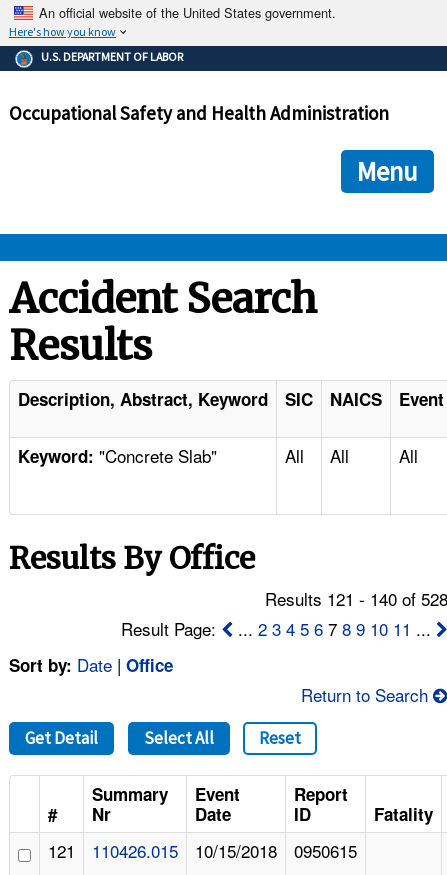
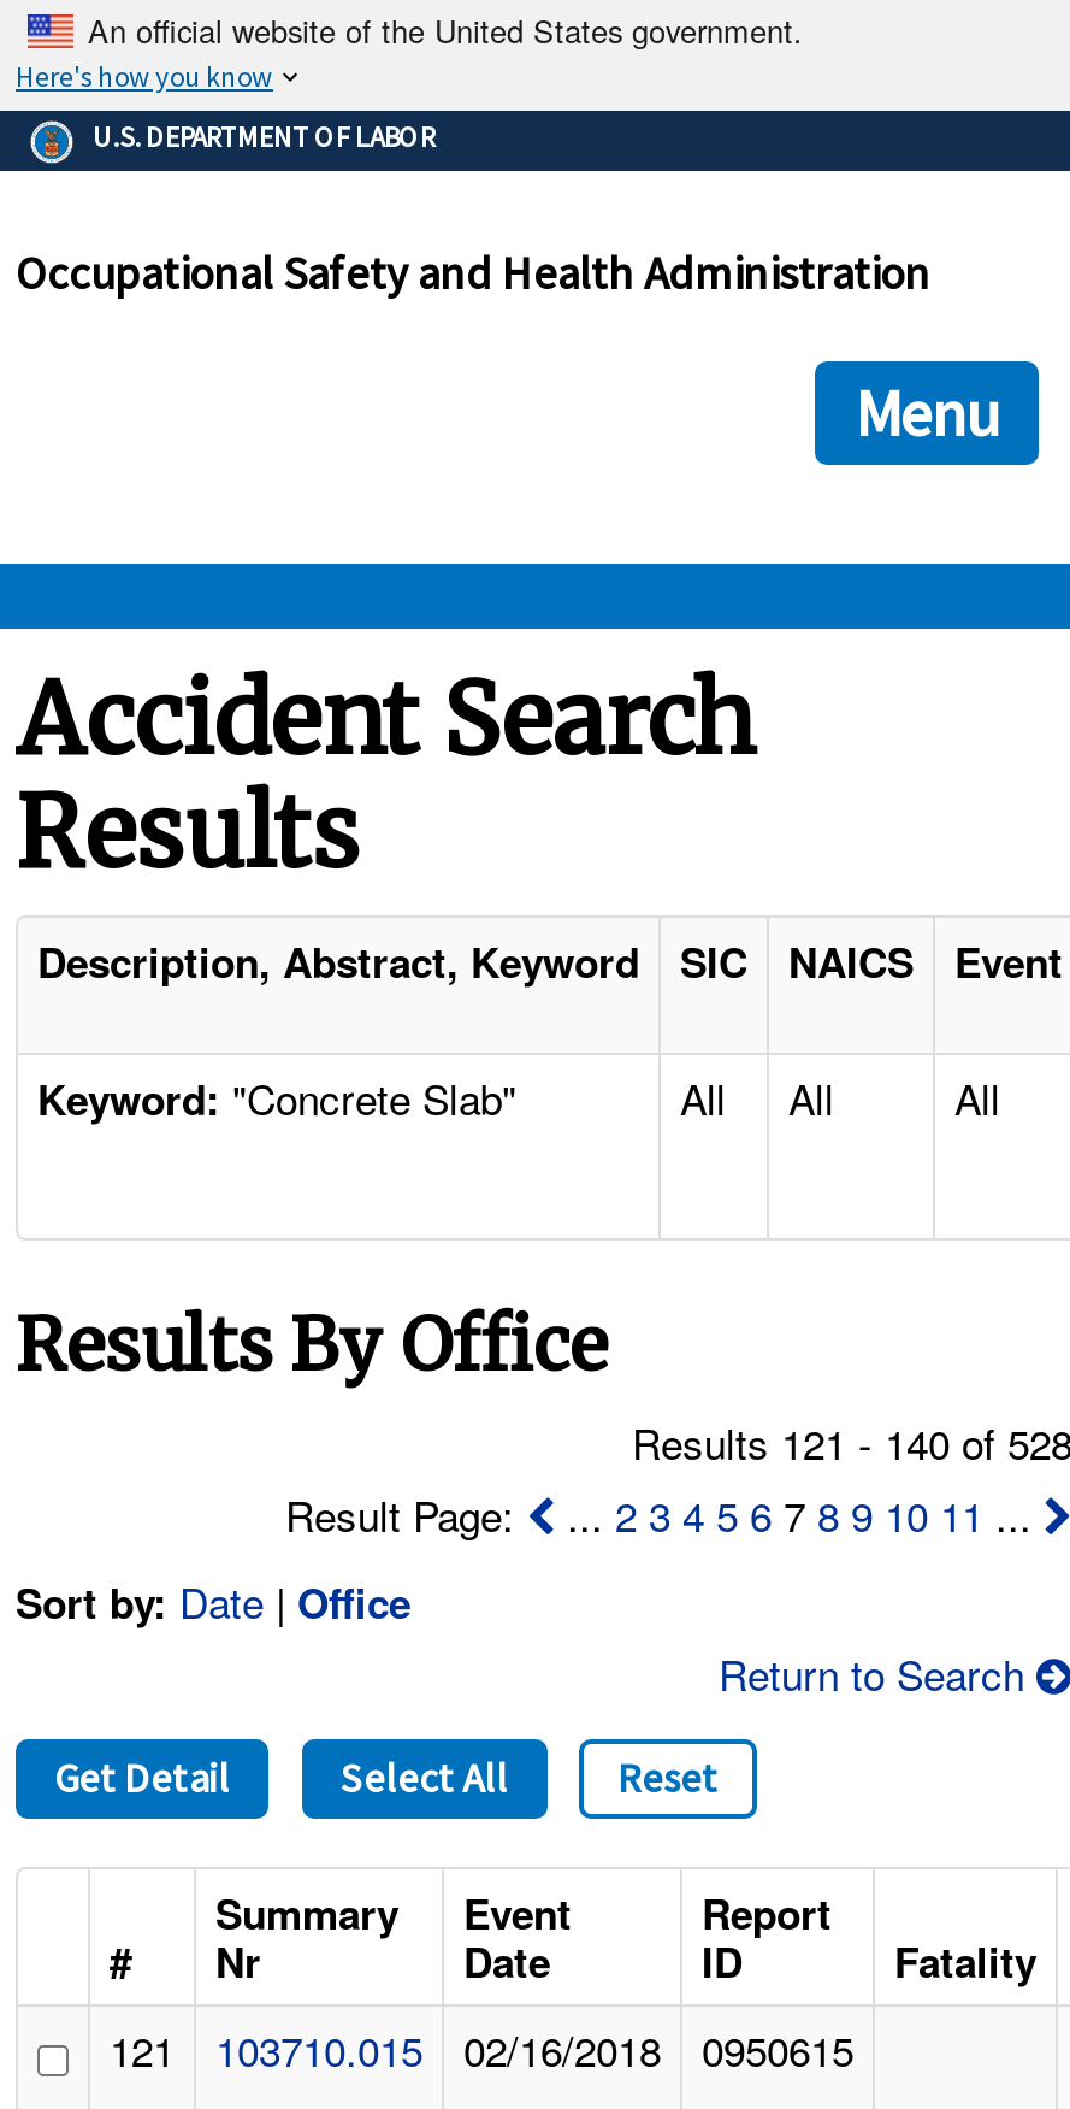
- 110426.015
+ 103710.015

- 10/15/2018
+ 02/16/2018
